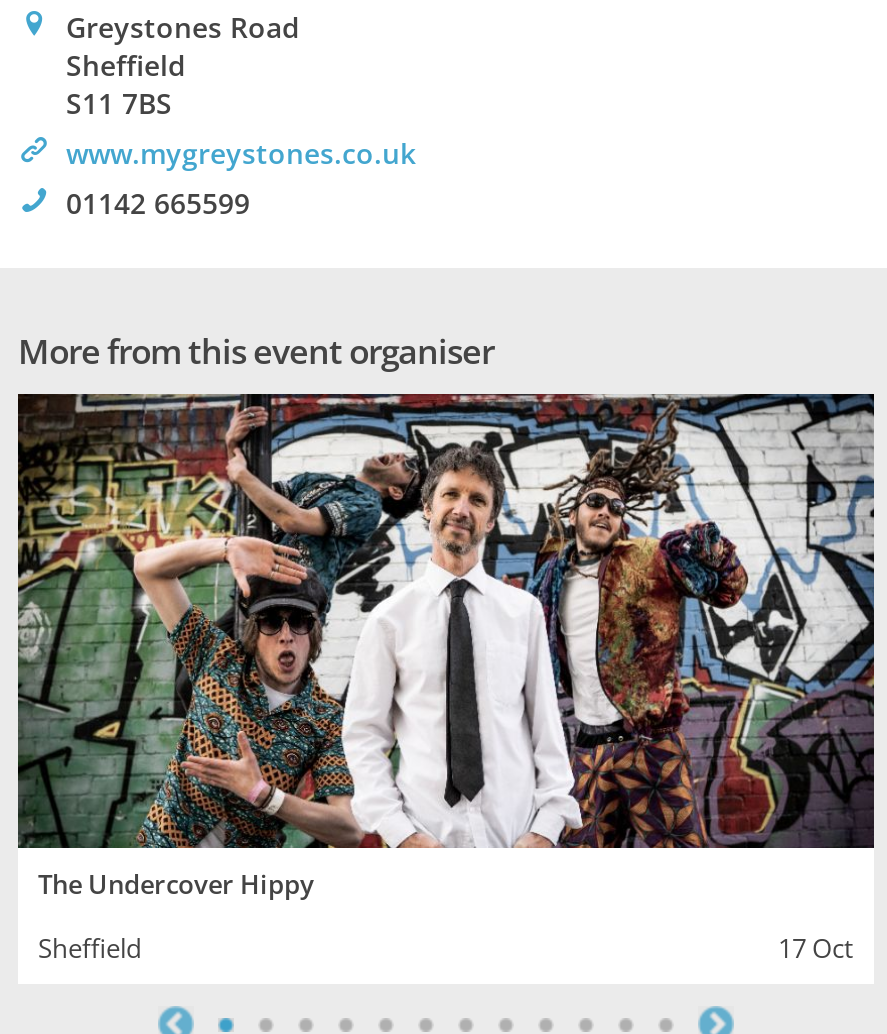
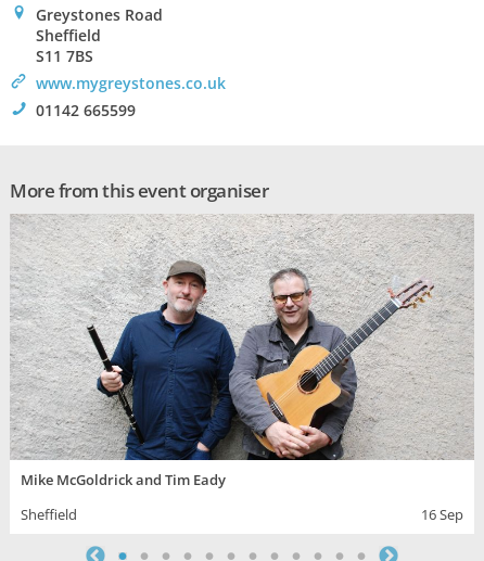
- [image]
- The Undercover Hippy
+ [image]
+ Mike McGoldrick and Tim Eady

- 17 Oct
+ 16 Sep
